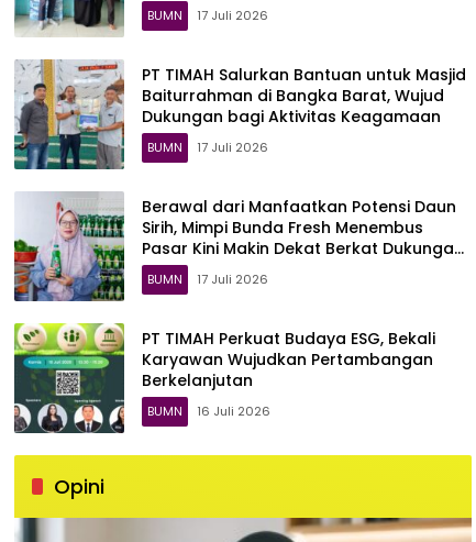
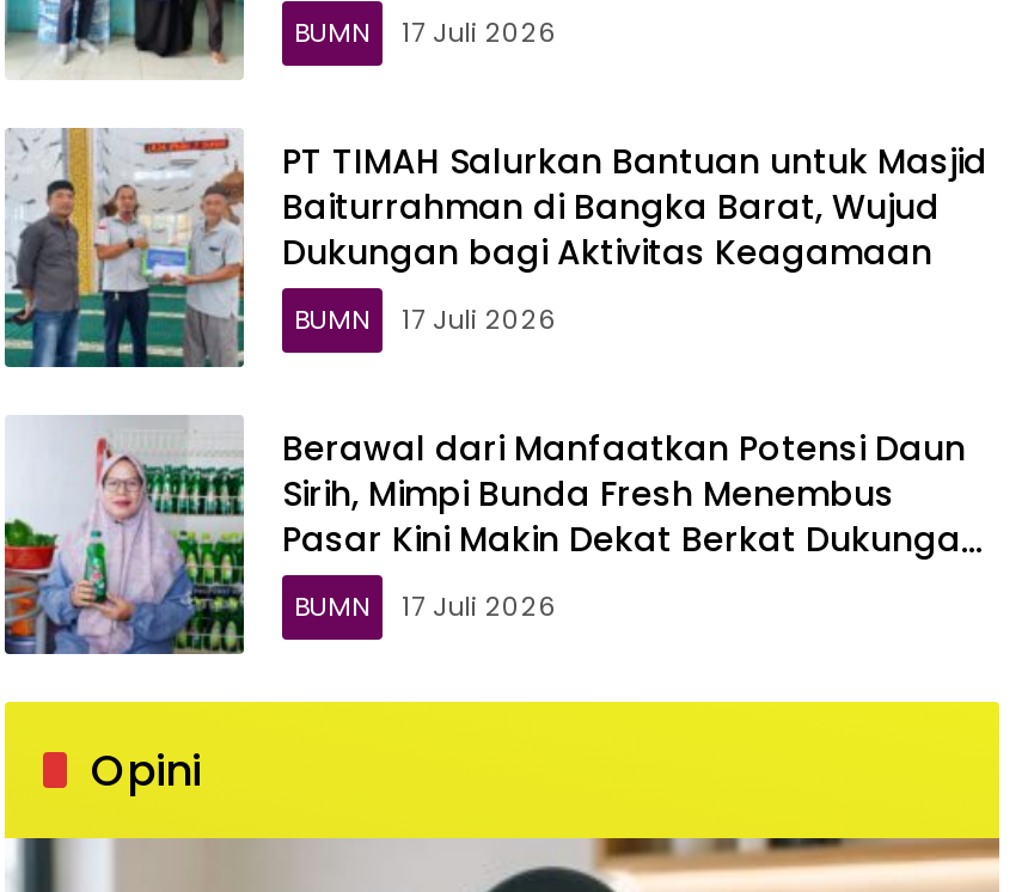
- [image]
- PT TIMAH Perkuat Budaya ESG, Bekali
- Karyawan Wujudkan Pertambangan
- Berkelanjutan
- BUMN
- 16 Juli 2026
